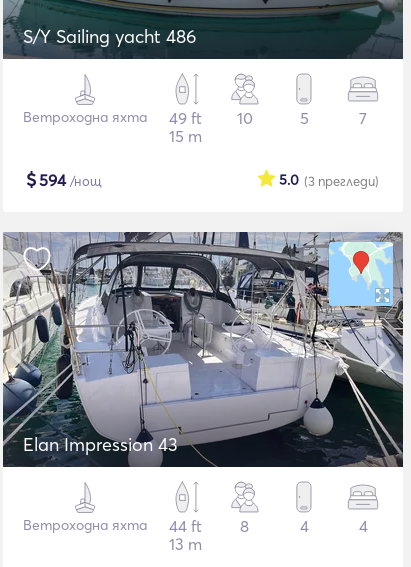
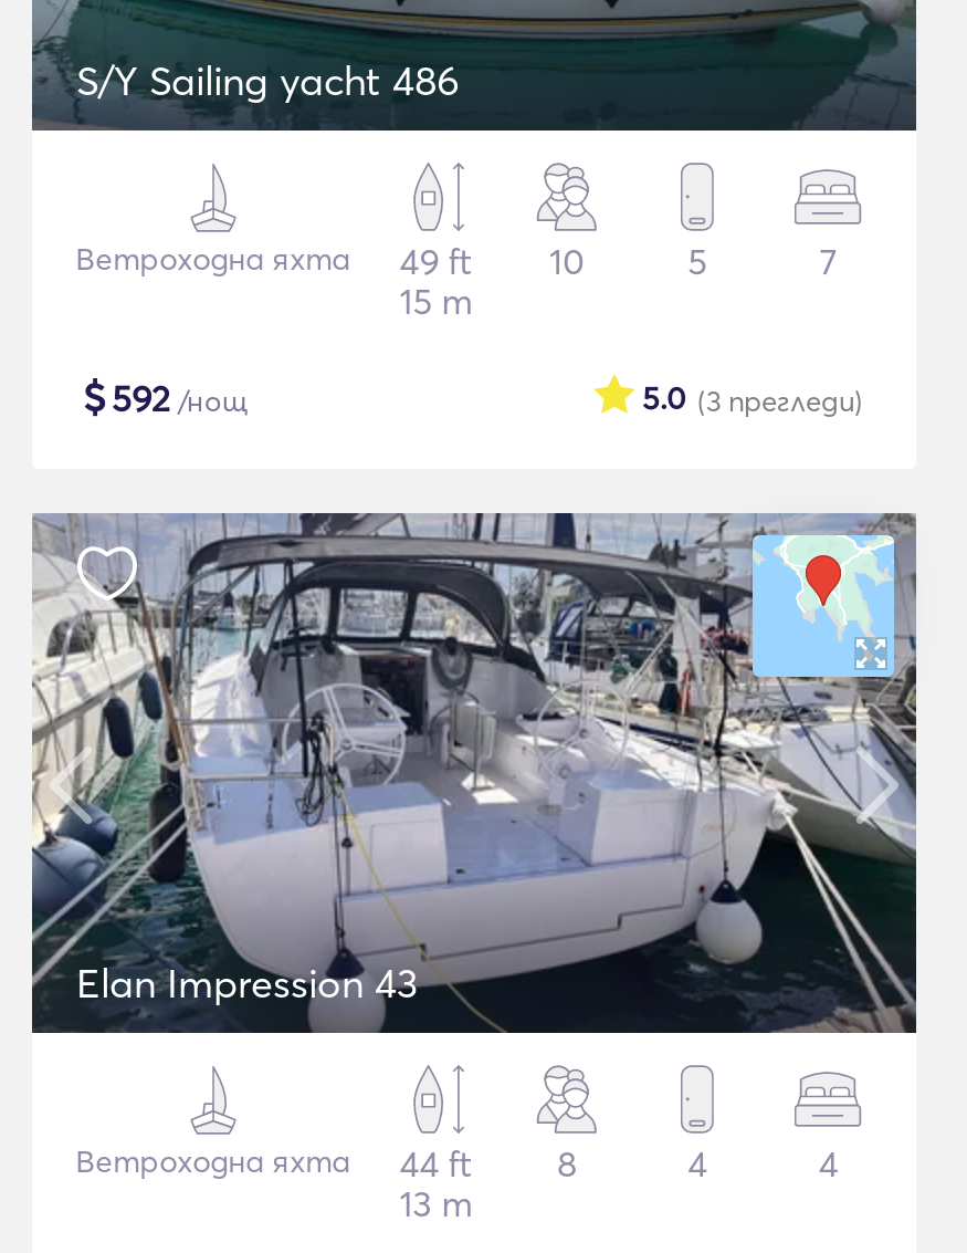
- $594 /нощ
+ $592 /нощ
